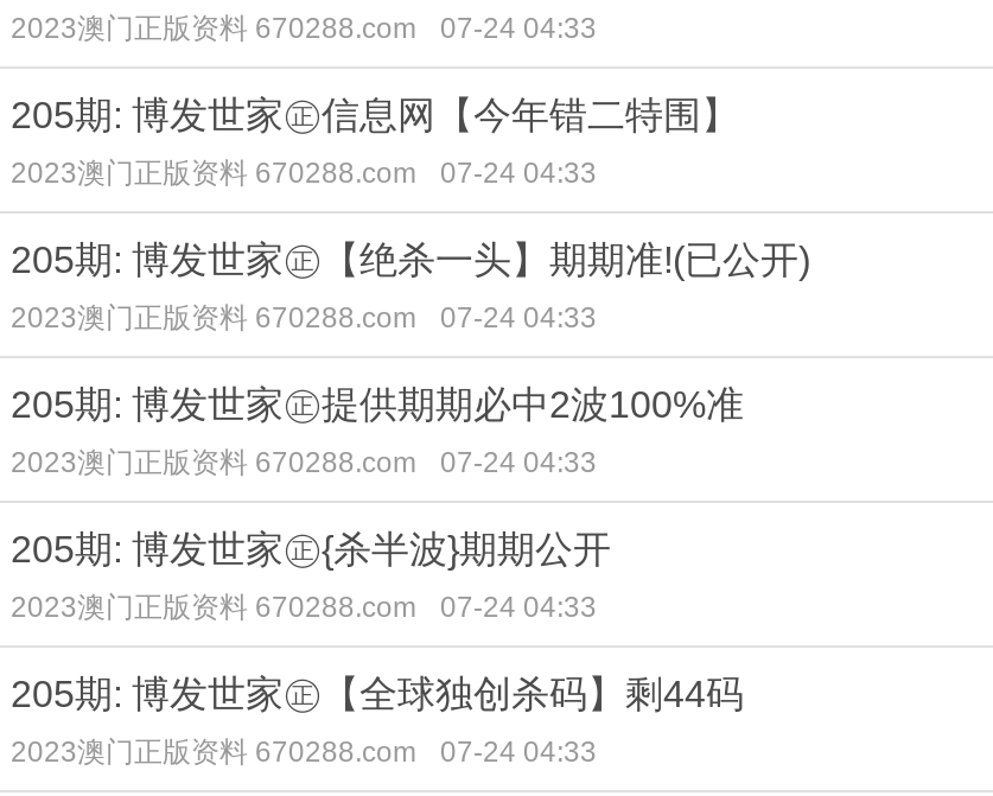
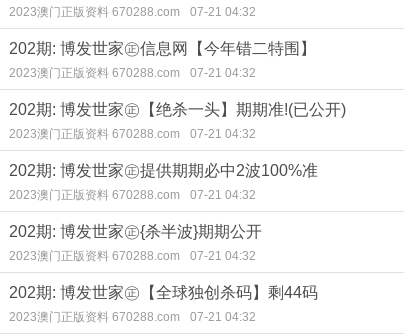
- 2023澳门正版资料 670288.com 07-24 04:33
+ 2023澳门正版资料 670288.com 07-21 04:32

- 205期: 博发世家㊣信息网【今年错二特围】
+ 202期: 博发世家㊣信息网【今年错二特围】

- 2023澳门正版资料 670288.com 07-24 04:33
+ 2023澳门正版资料 670288.com 07-21 04:32

- 205期: 博发世家㊣【绝杀一头】期期准!(已公开)
+ 202期: 博发世家㊣【绝杀一头】期期准!(已公开)

- 2023澳门正版资料 670288.com 07-24 04:33
+ 2023澳门正版资料 670288.com 07-21 04:32

- 205期: 博发世家㊣提供期期必中2波100%准
+ 202期: 博发世家㊣提供期期必中2波100%准

- 2023澳门正版资料 670288.com 07-24 04:33
+ 2023澳门正版资料 670288.com 07-21 04:32

- 205期: 博发世家㊣{杀半波}期期公开
+ 202期: 博发世家㊣{杀半波}期期公开

- 2023澳门正版资料 670288.com 07-24 04:33
+ 2023澳门正版资料 670288.com 07-21 04:32

- 205期: 博发世家㊣【全球独创杀码】剩44码
+ 202期: 博发世家㊣【全球独创杀码】剩44码

- 2023澳门正版资料 670288.com 07-24 04:33
+ 2023澳门正版资料 670288.com 07-21 04:32
